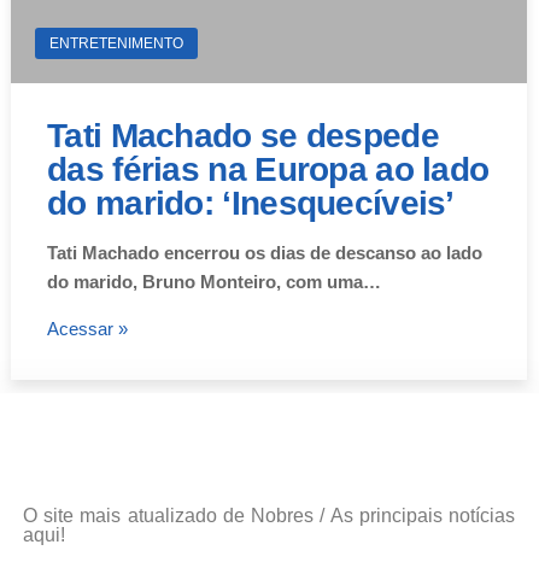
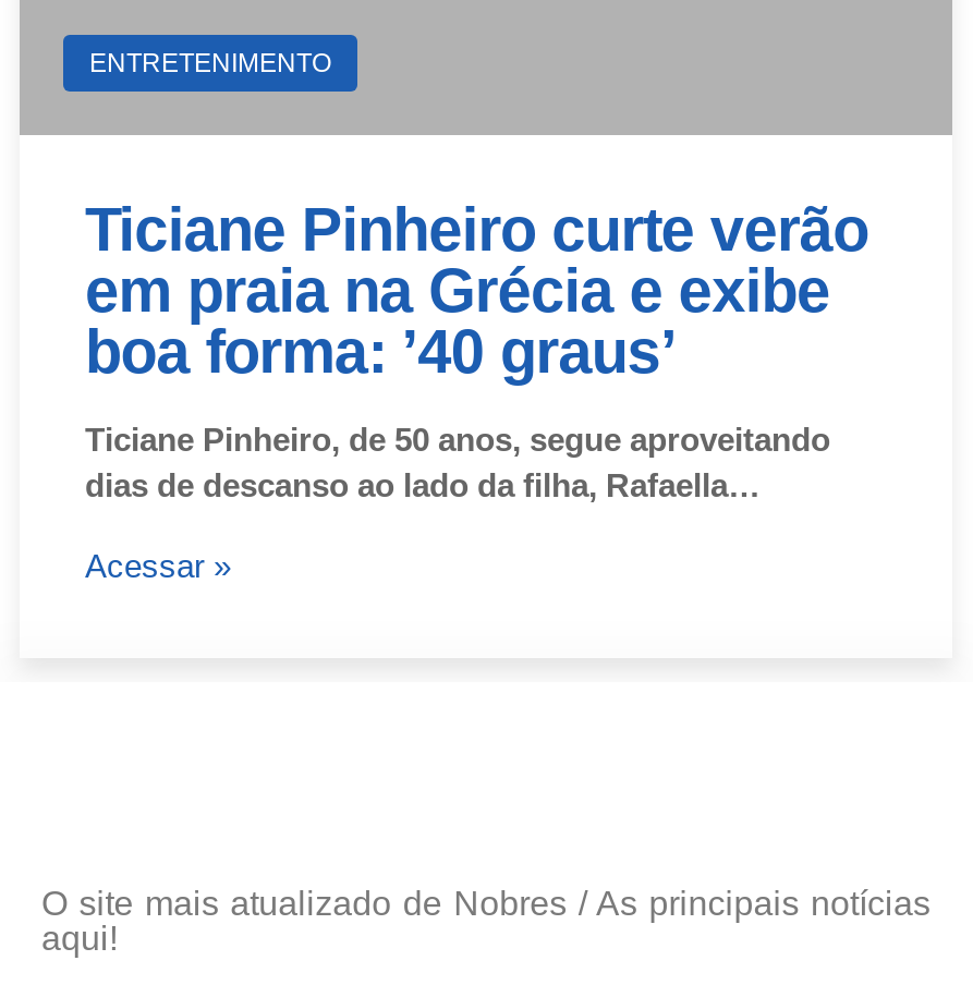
- Tati Machado se despede
- das férias na Europa ao lado
- do marido: ‘Inesquecíveis’
+ Ticiane Pinheiro curte verão
+ em praia na Grécia e exibe
+ boa forma: ’40 graus’

- Tati Machado encerrou os dias de descanso ao lado
- do marido, Bruno Monteiro, com uma…
+ Ticiane Pinheiro, de 50 anos, segue aproveitando
+ dias de descanso ao lado da filha, Rafaella…
